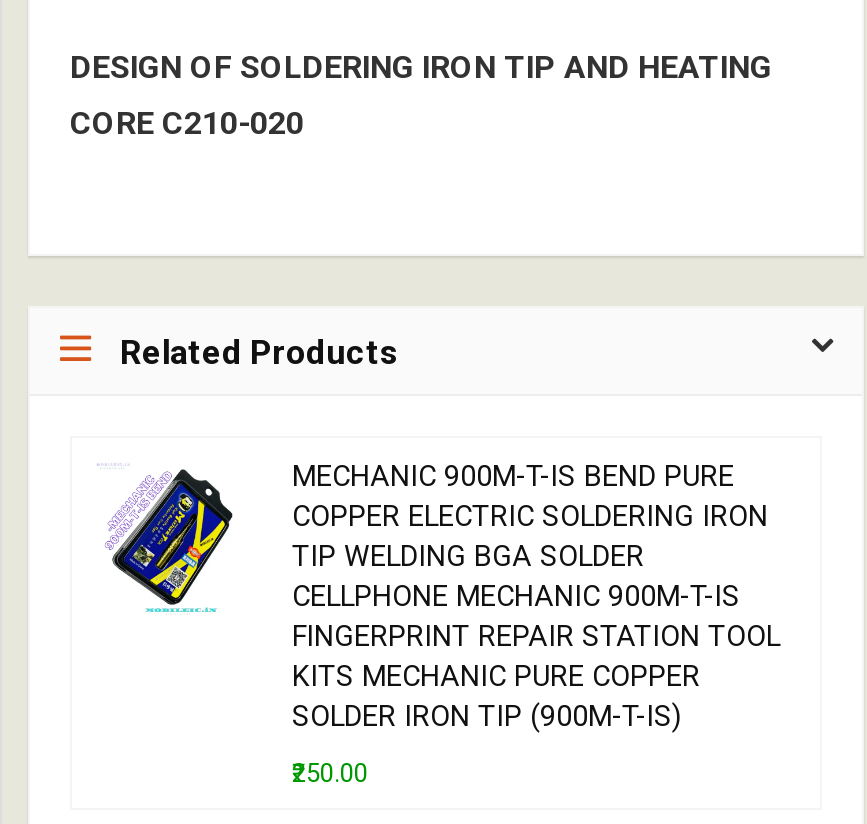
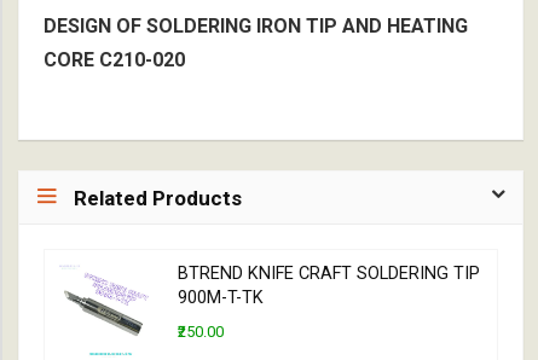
- [image]
- MECHANIC 900M-T-IS BEND PURE
- COPPER ELECTRIC SOLDERING IRON
- TIP WELDING BGA SOLDER
- CELLPHONE MECHANIC 900M-T-IS
- FINGERPRINT REPAIR STATION TOOL
- KITS MECHANIC PURE COPPER
- SOLDER IRON TIP (900M-T-IS)
+ [image]
+ BTREND KNIFE CRAFT SOLDERING TIP
+ 900M-T-TK
